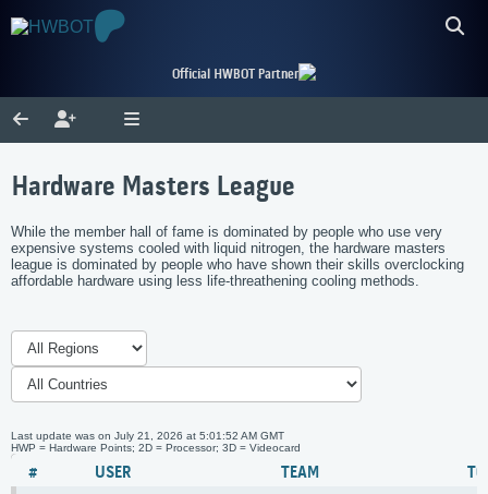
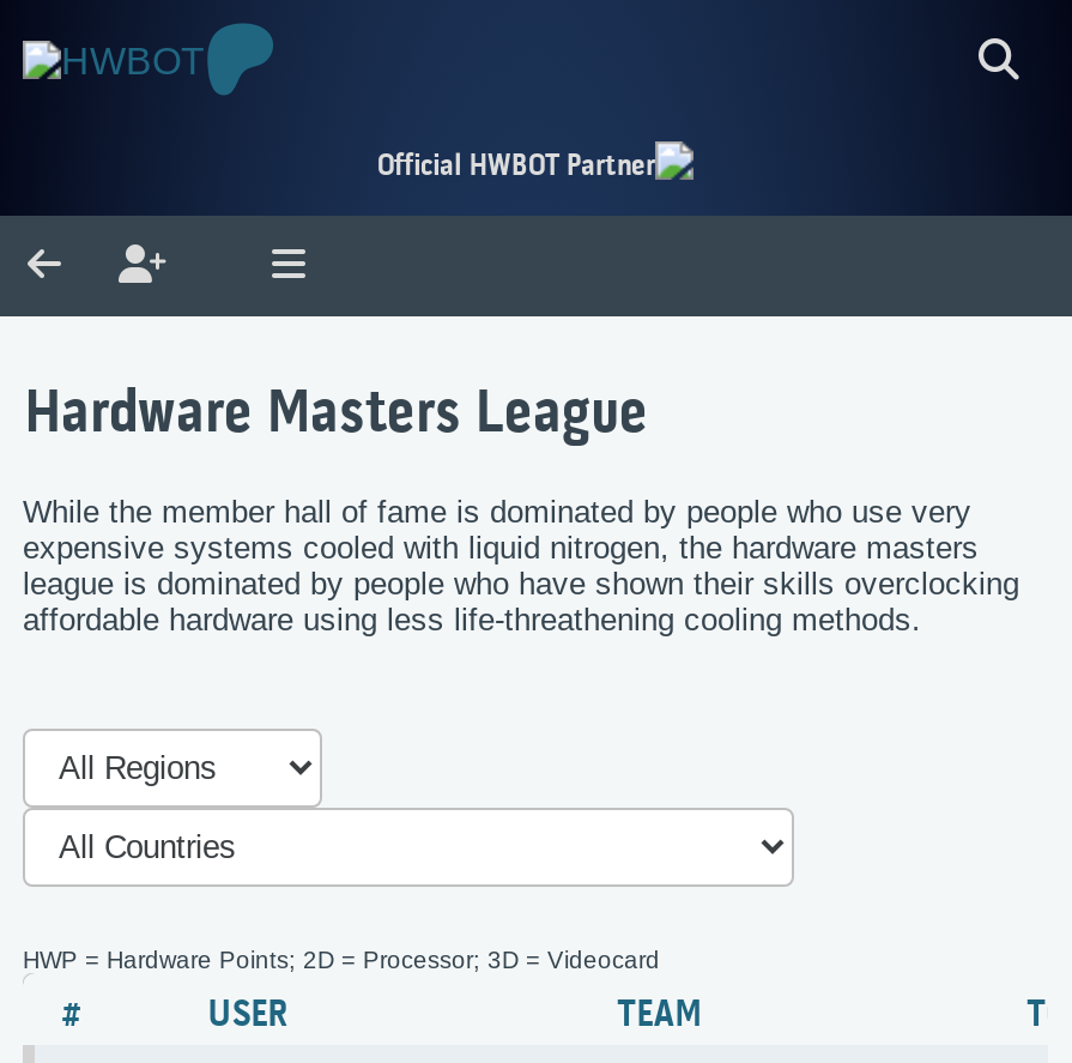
- Last update was on July 21, 2026 at 5:01:52 AM GMT
